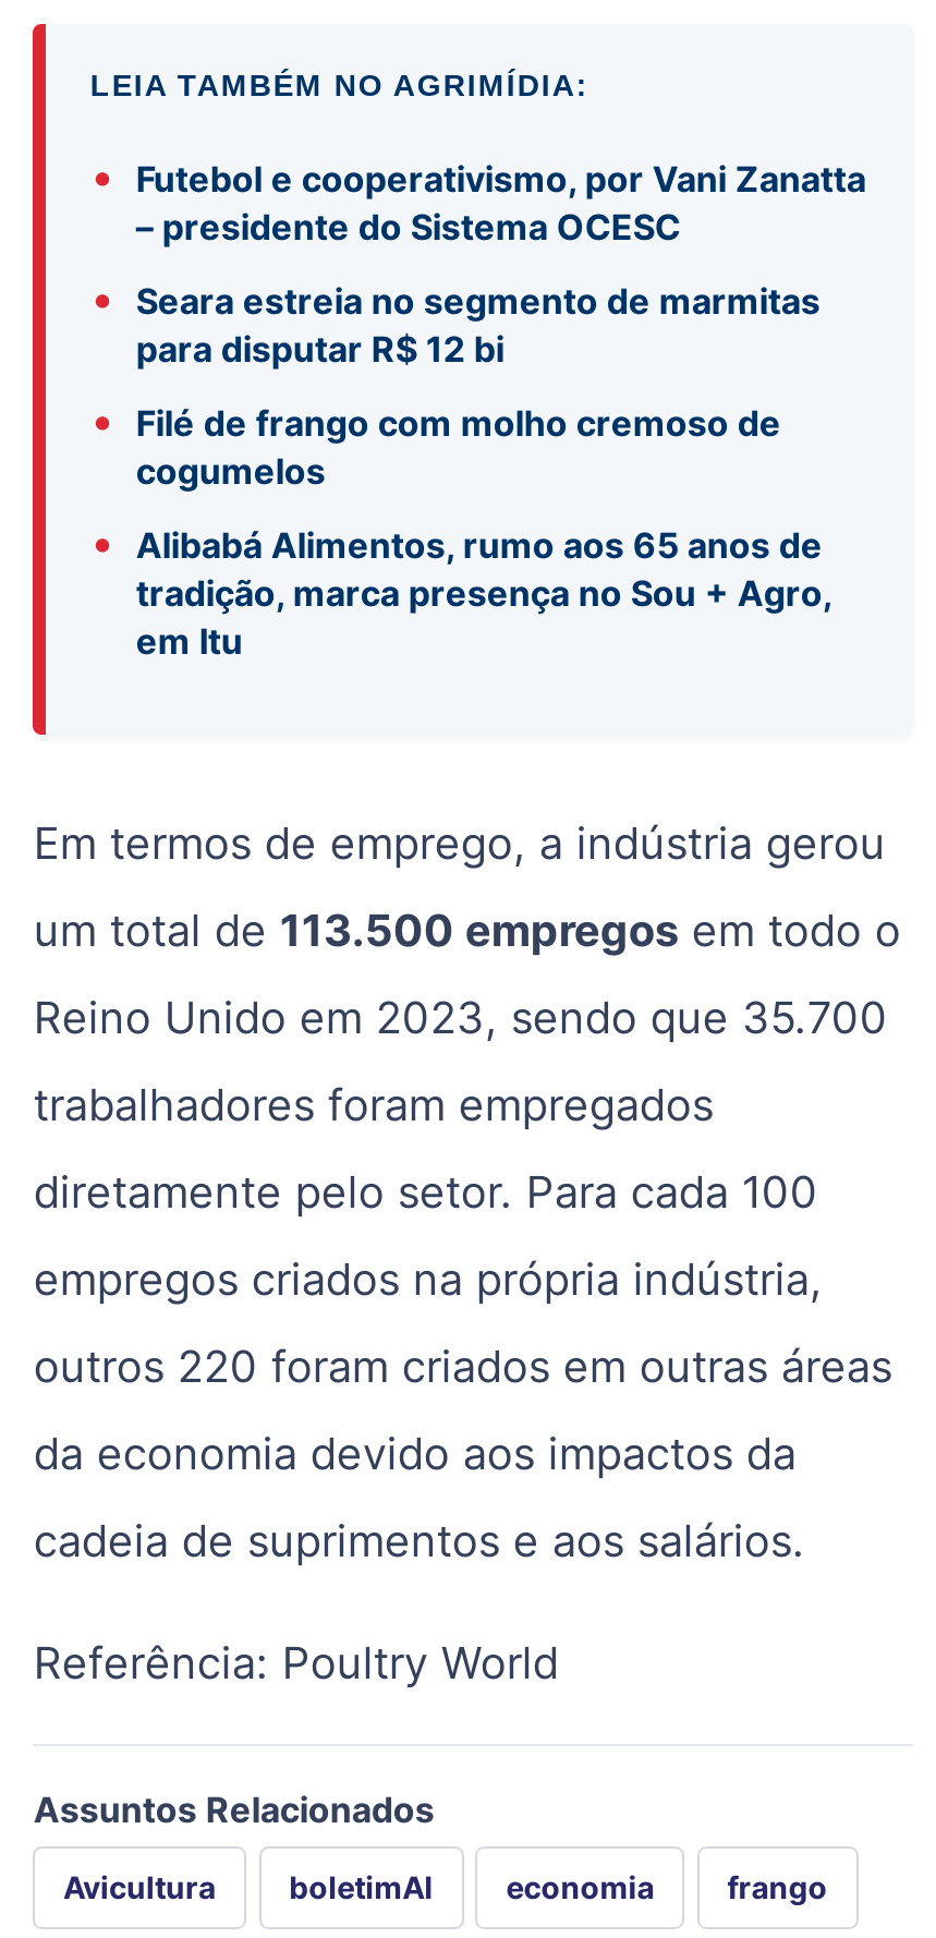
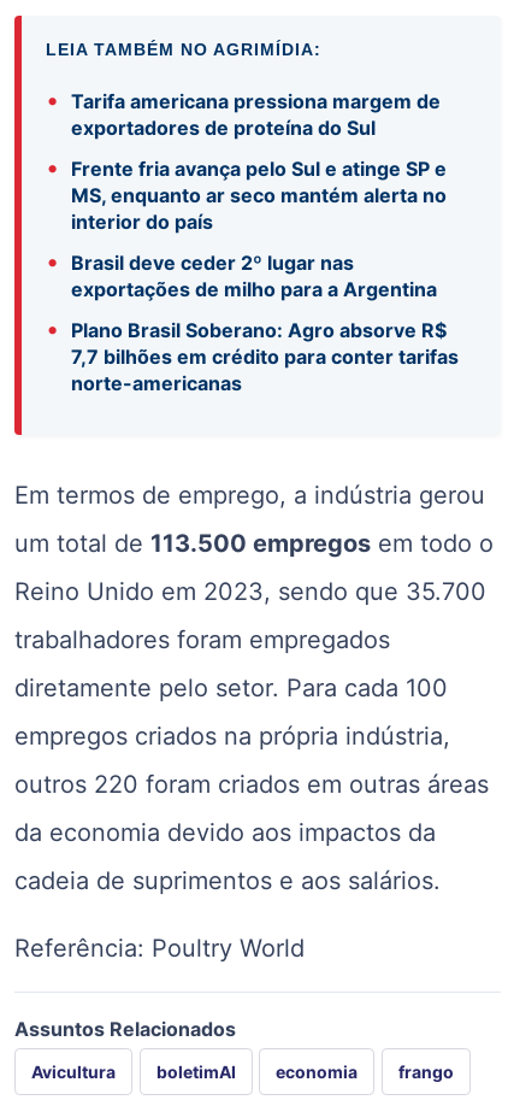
- • Futebol e cooperativismo, por Vani Zanatta
- – presidente do Sistema OCESC
+ • Tarifa americana pressiona margem de
+ exportadores de proteína do Sul

- • Seara estreia no segmento de marmitas
- para disputar R$ 12 bi
+ • Frente fria avança pelo Sul e atinge SP e
+ MS, enquanto ar seco mantém alerta no
+ interior do país

- • Filé de frango com molho cremoso de
- cogumelos
+ • Brasil deve ceder 2º lugar nas
+ exportações de milho para a Argentina

- • Alibabá Alimentos, rumo aos 65 anos de
- tradição, marca presença no Sou + Agro,
- em Itu
+ • Plano Brasil Soberano: Agro absorve R$
+ 7,7 bilhões em crédito para conter tarifas
+ norte-americanas
